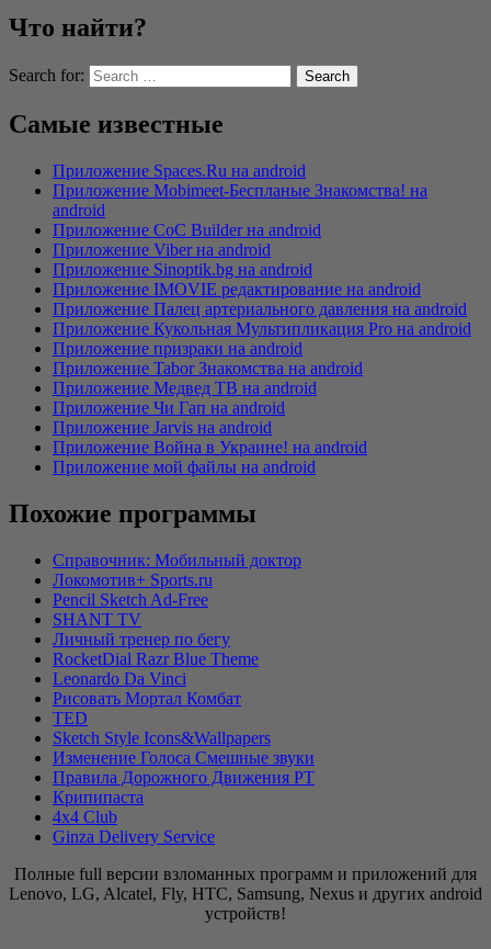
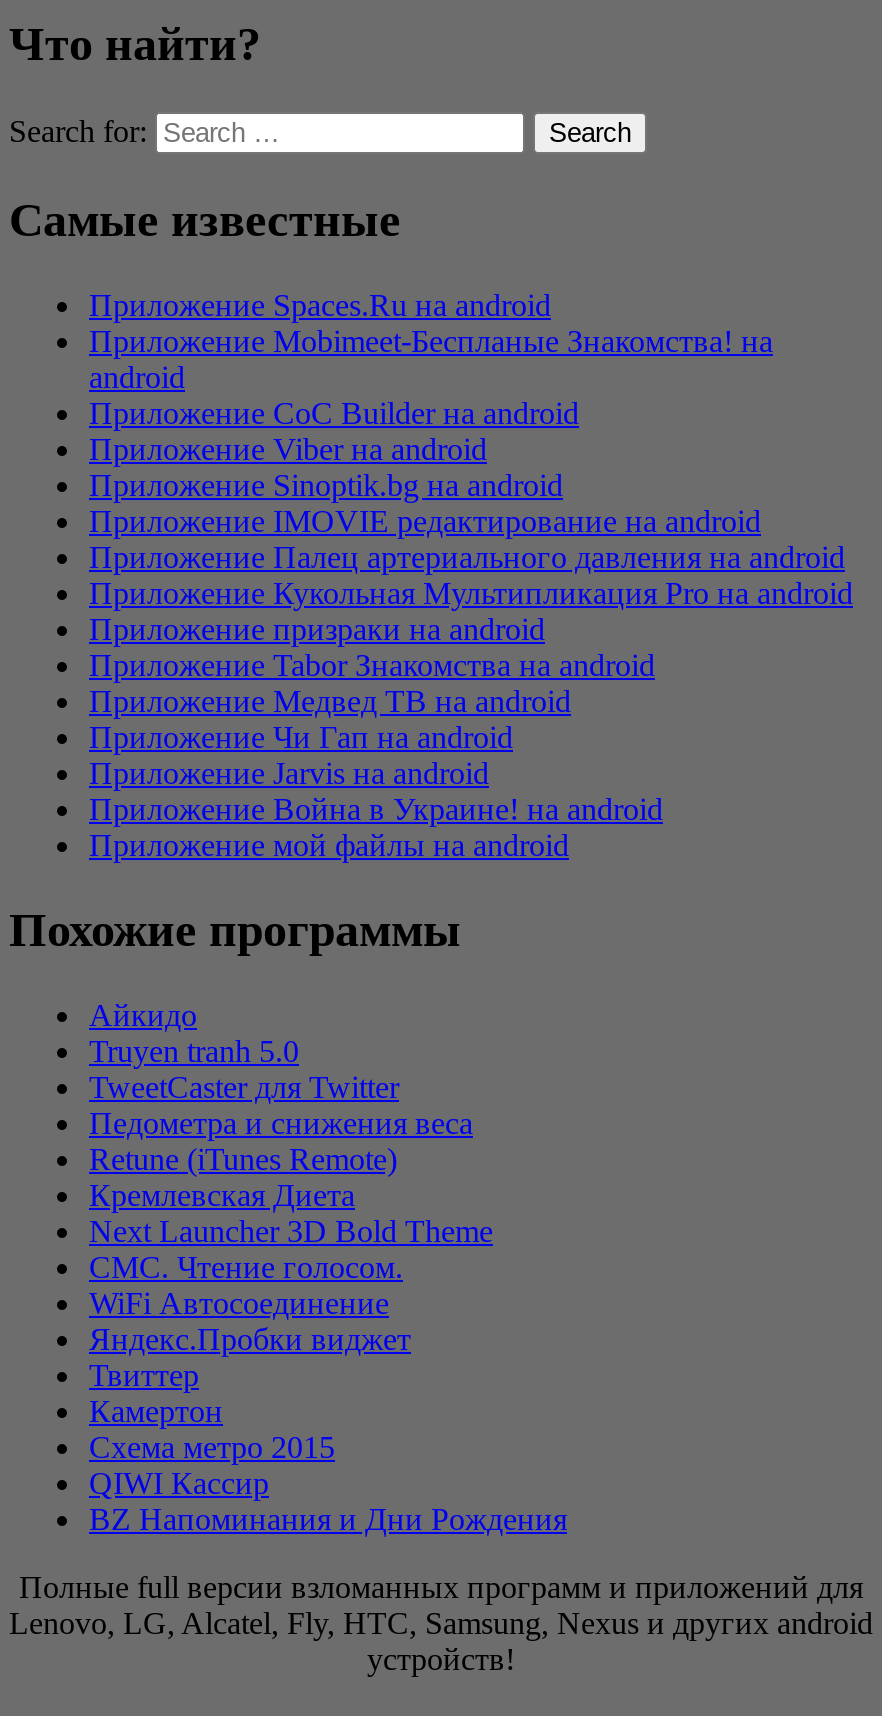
- Cправочник: Мобильный доктор
- Локомотив+ Sports.ru
- Pencil Sketch Ad-Free
- SHANT TV
- Личный тренер по бегу
- RocketDial Razr Blue Theme
- Leonardo Da Vinci
- Рисовать Мортал Комбат
- TED
- Sketch Style Icons&Wallpapers
- Изменение Голоса Смешные звуки
- Правила Дорожного Движения РТ
- Крипипаста
- 4x4 Club
- Ginza Delivery Service
+ Айкидо
+ Truyen tranh 5.0
+ TweetCaster для Twitter
+ Педометра и снижения веса
+ Retune (iTunes Remote)
+ Кремлевская Диета
+ Next Launcher 3D Bold Theme
+ СМС. Чтение голосом.
+ WiFi Автосоединение
+ Яндекс.Пробки виджет
+ Твиттер
+ Камертон
+ Схема метро 2015
+ QIWI Кассир
+ BZ Напоминания и Дни Рождения
